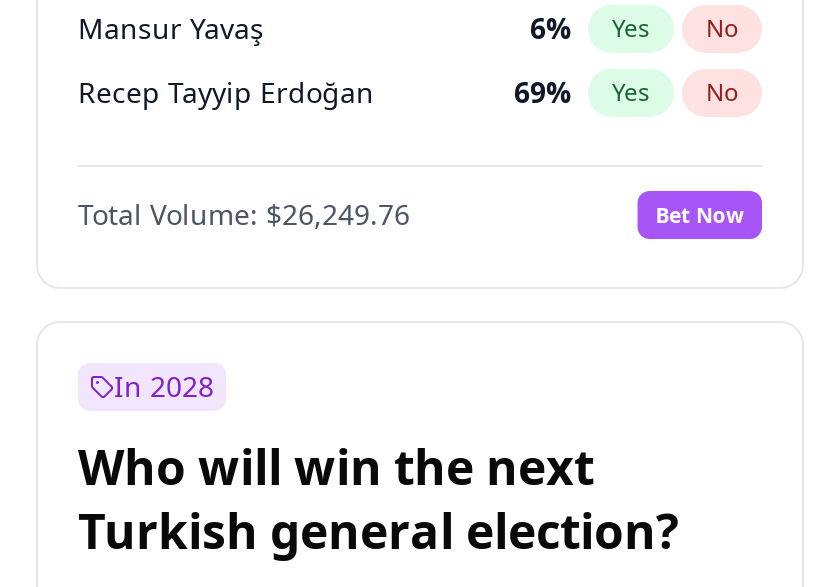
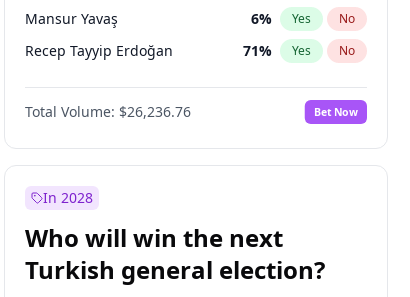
- 69% Yes No
+ 71% Yes No

- Total Volume: $26,249.76
+ Total Volume: $26,236.76
